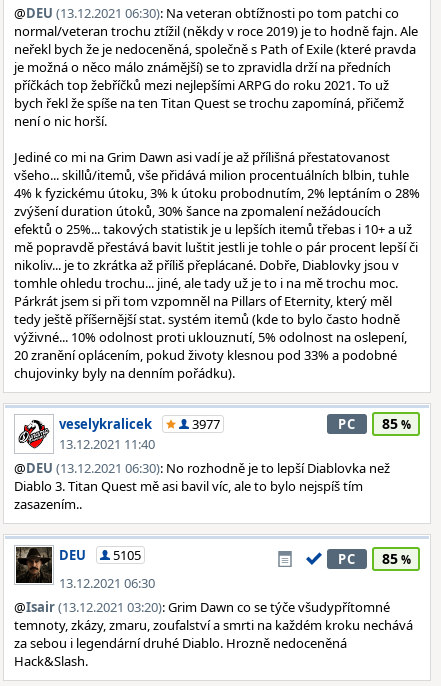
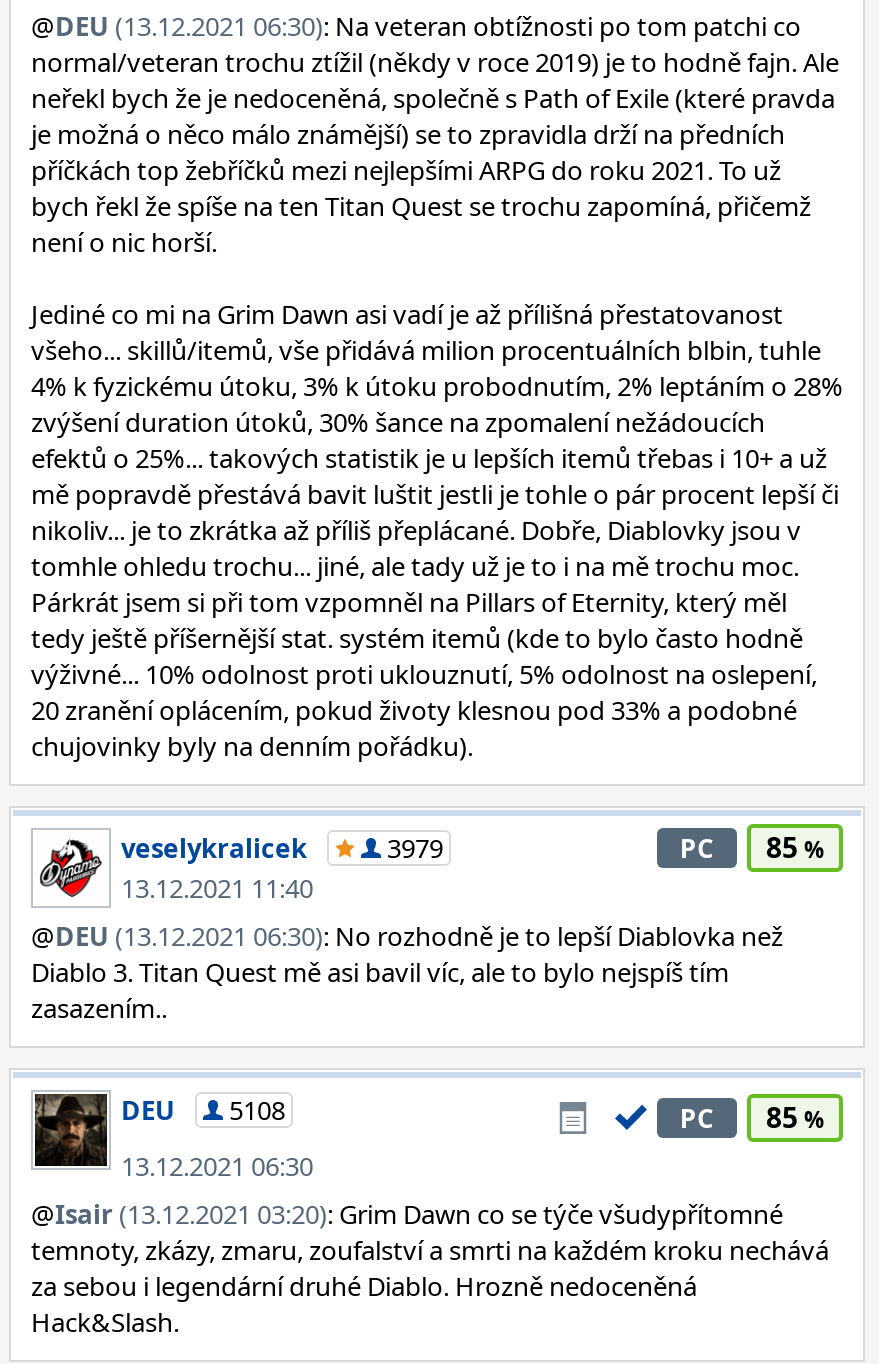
- 3977
+ 3979

- DEU 5105
+ DEU 5108
